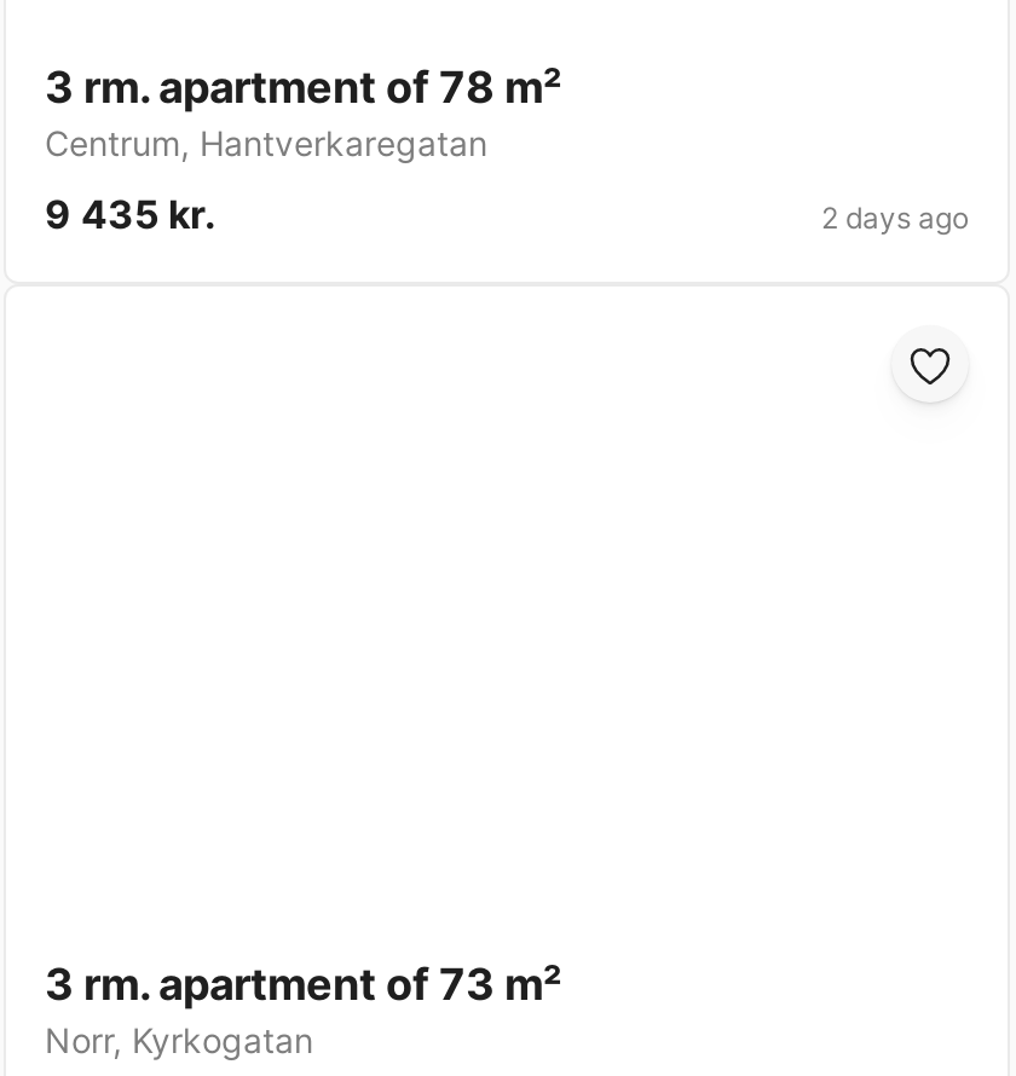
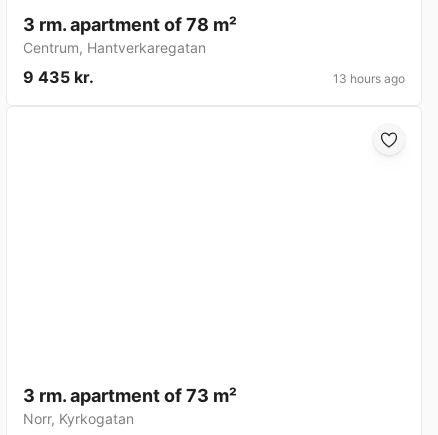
- 2 days ago
+ 13 hours ago
